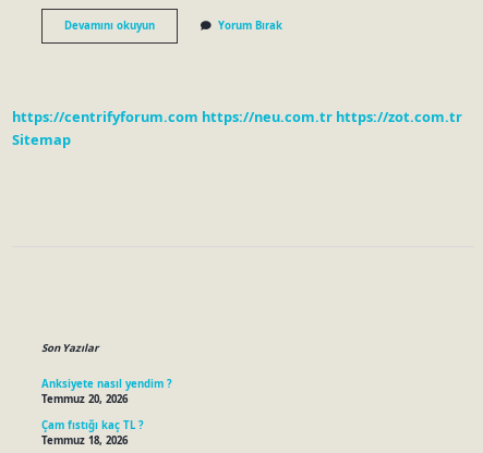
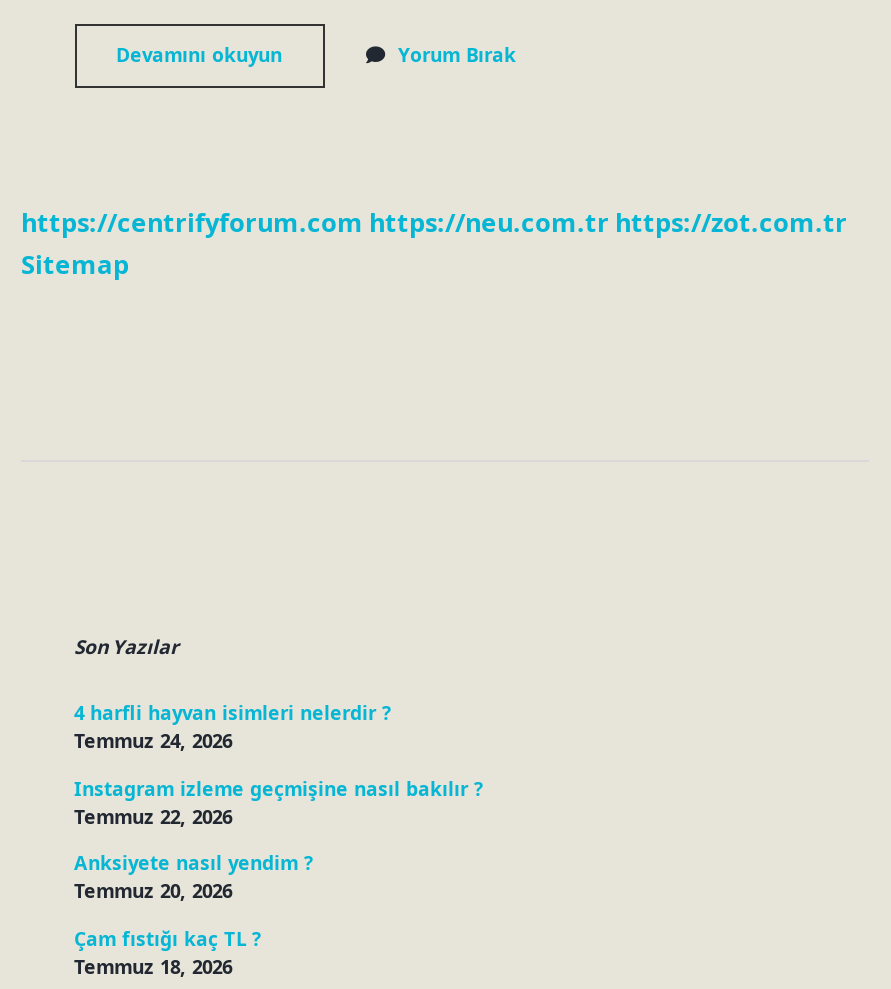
+ 4 harfli hayvan isimleri nelerdir ?
+ Temmuz 24, 2026
+ Instagram izleme geçmişine nasıl bakılır ?
+ Temmuz 22, 2026
